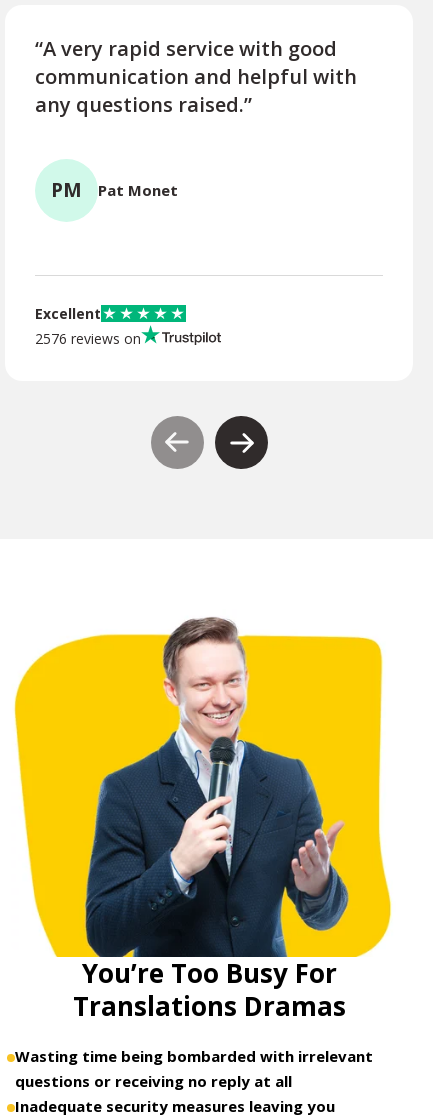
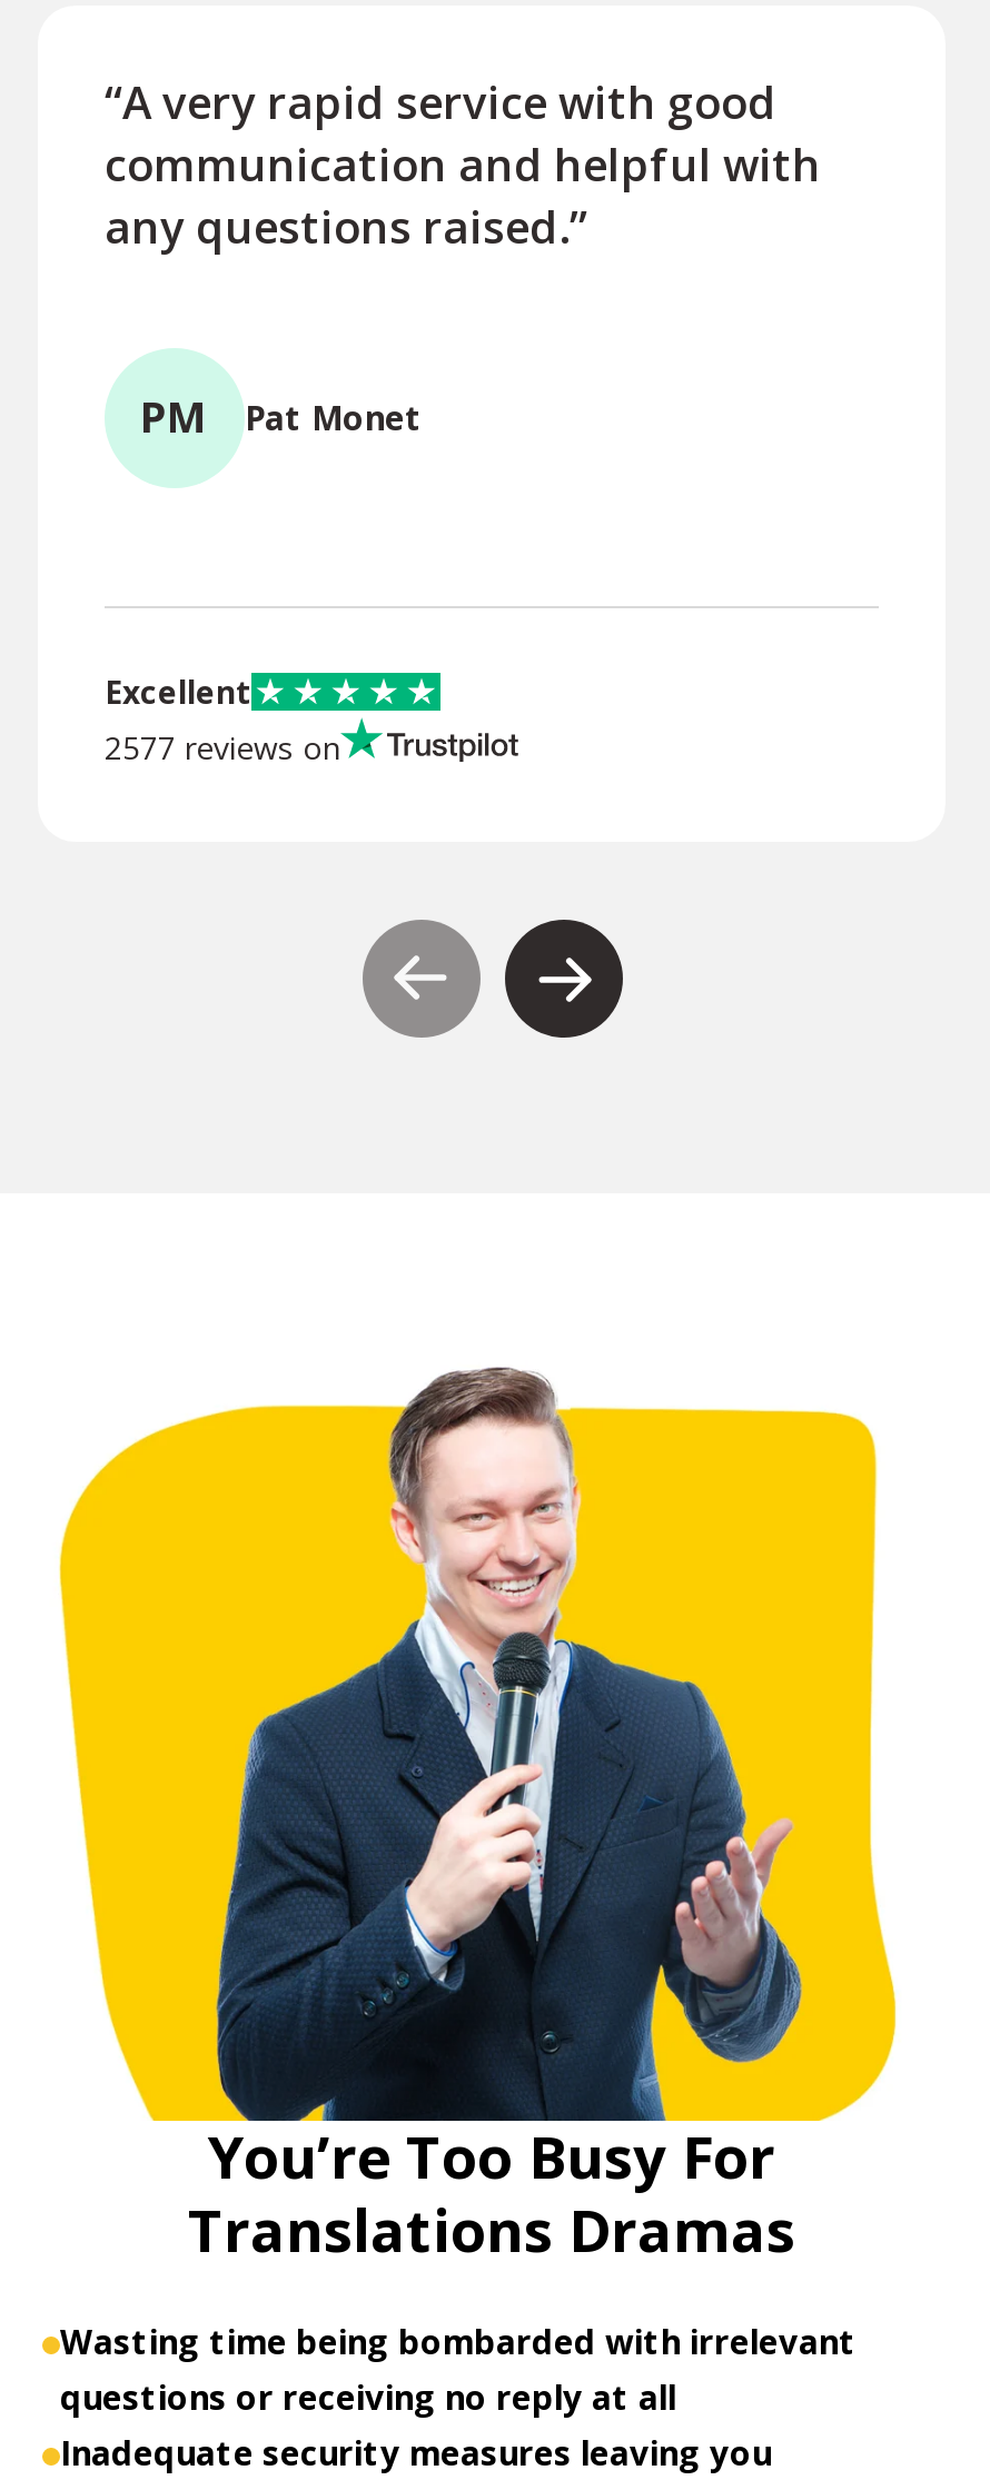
- 2576 reviews on
+ 2577 reviews on
